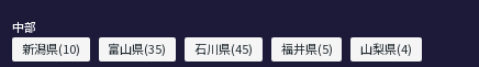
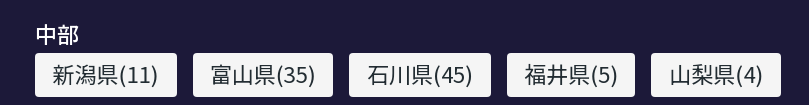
- 新潟県(10) 富山県(35) 石川県(45) 福井県(5) 山梨県(4)
+ 新潟県(11) 富山県(35) 石川県(45) 福井県(5) 山梨県(4)
